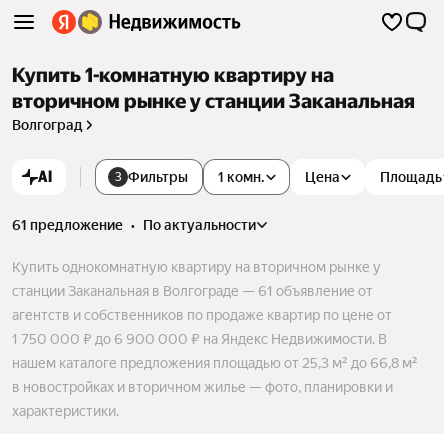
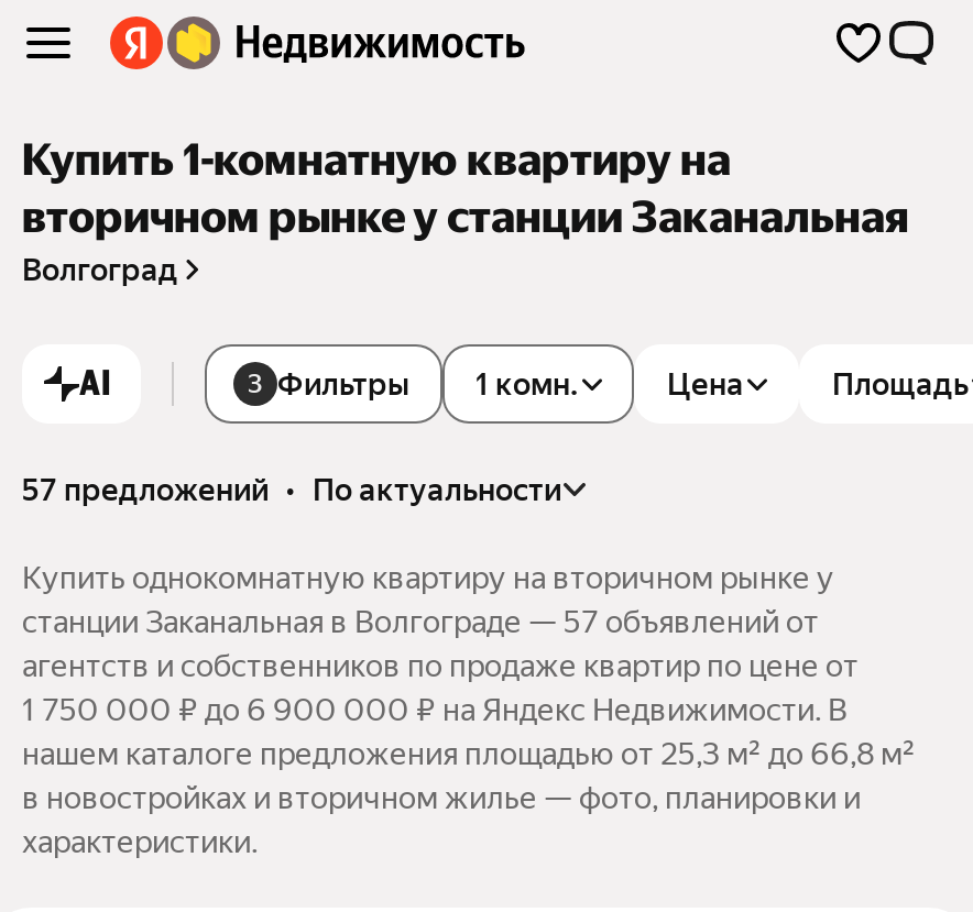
- 61 предложение • по актуальности
+ 57 предложений • по актуальности

- станции Заканальная в Волгограде — 61 объявление от
+ станции Заканальная в Волгограде — 57 объявлений от
